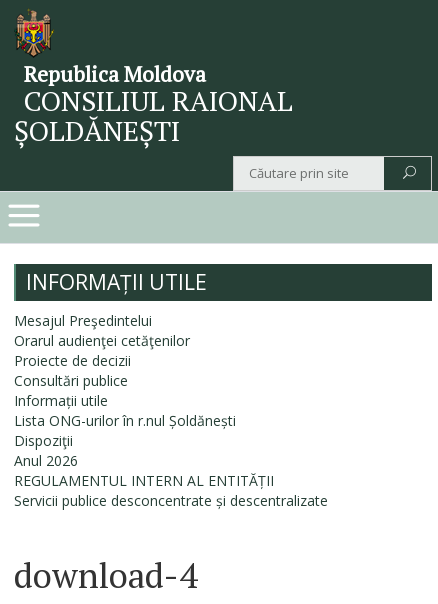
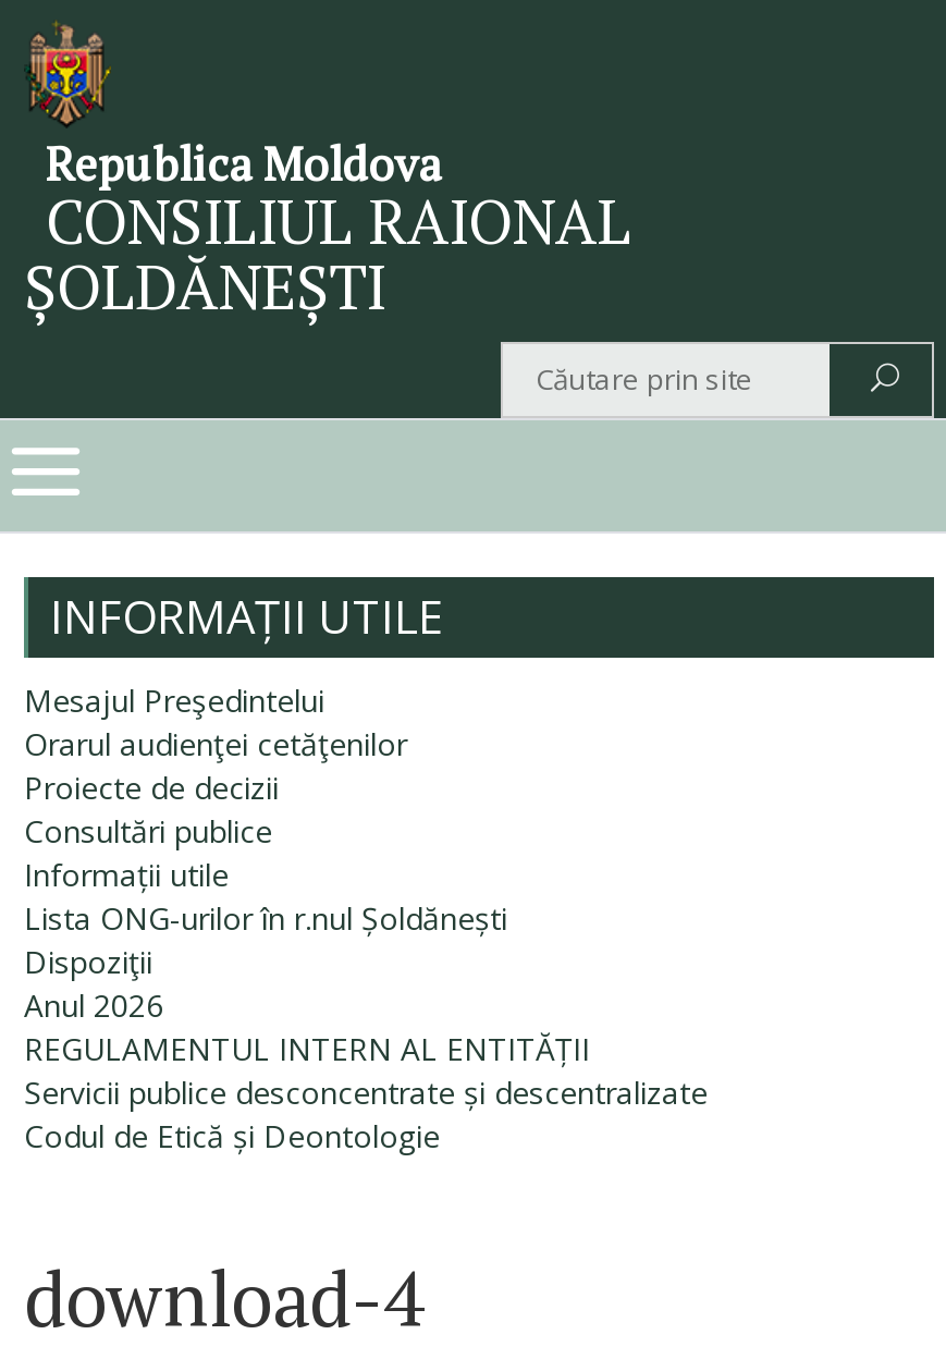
+ Codul de Etică și Deontologie
